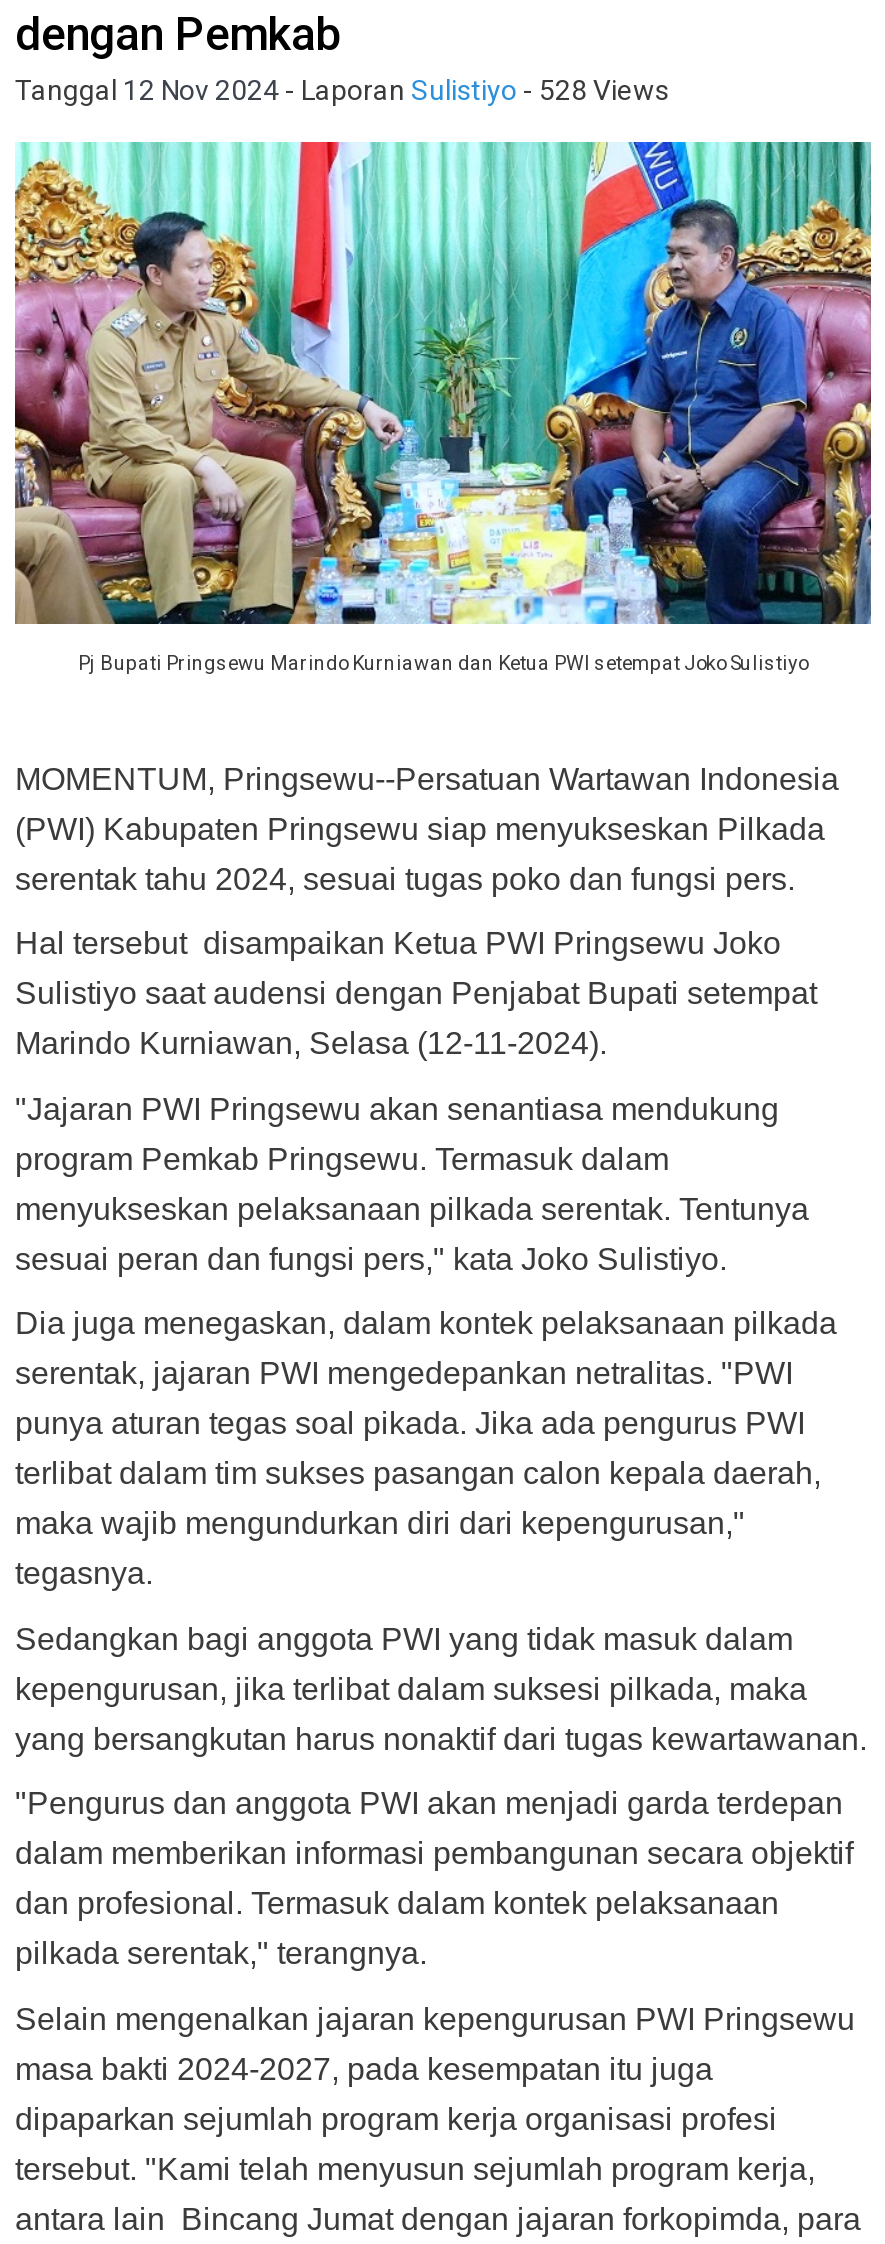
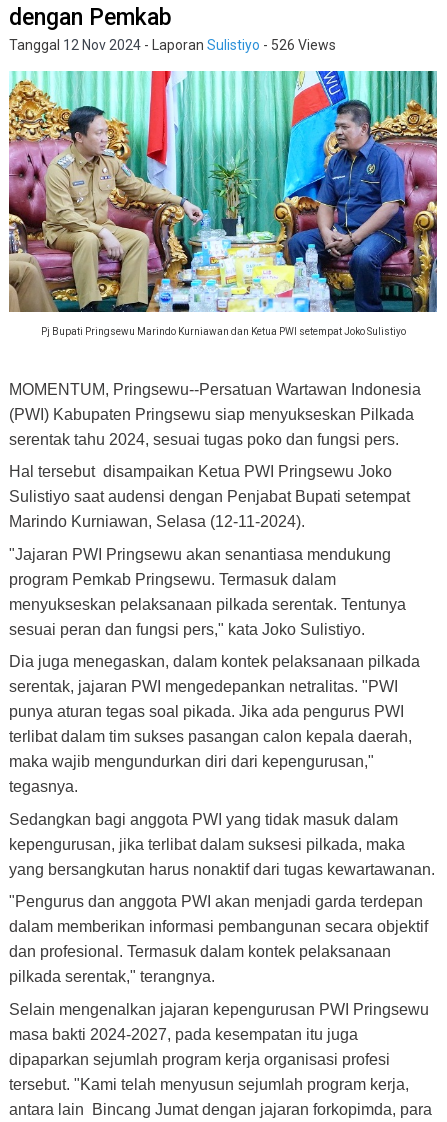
- Tanggal 12 Nov 2024 - Laporan Sulistiyo - 528 Views
+ Tanggal 12 Nov 2024 - Laporan Sulistiyo - 526 Views
